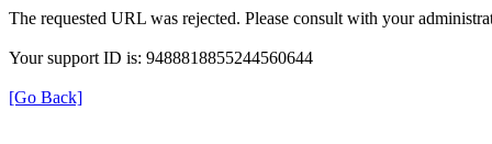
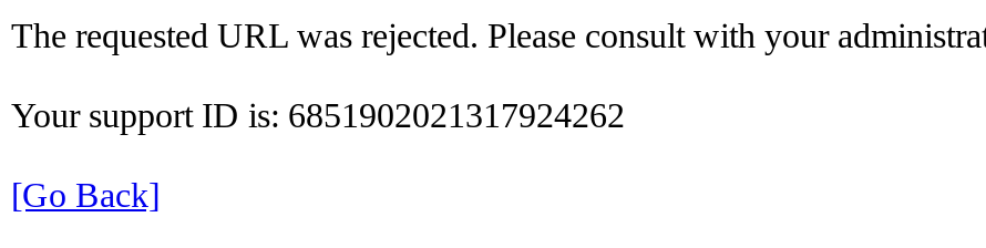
- Your support ID is: 9488818855244560644
+ Your support ID is: 6851902021317924262
